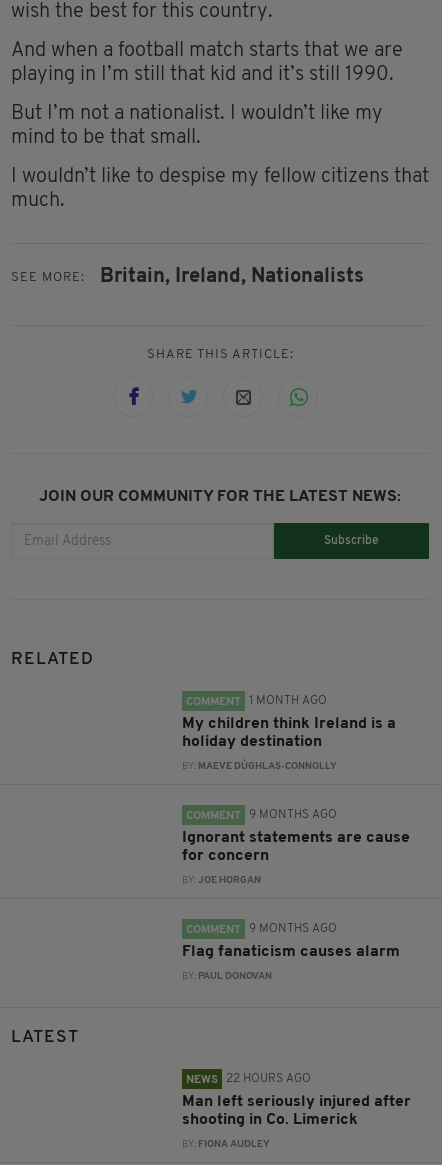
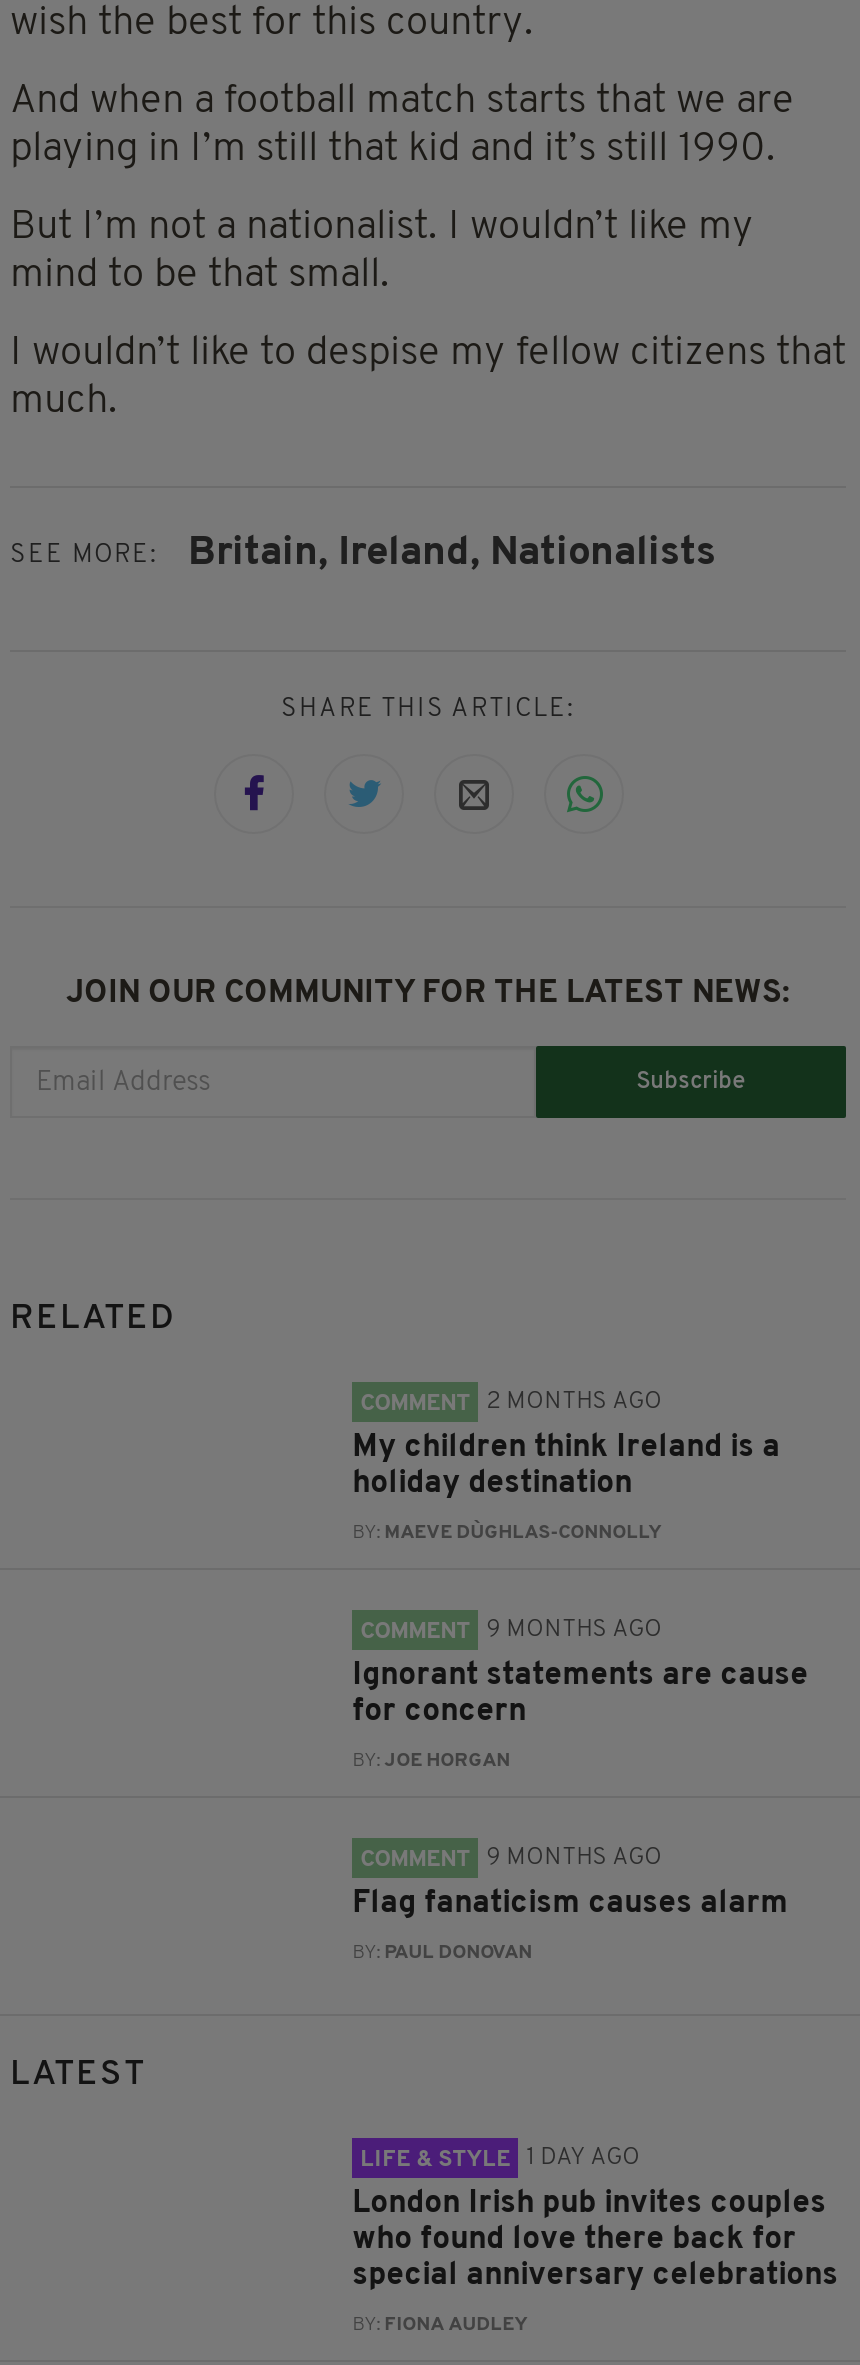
- 1 MONTH AGO
+ 2 MONTHS AGO

- NEWS
- 22 HOURS AGO
+ LIFE & STYLE
+ 1 DAY AGO

- Man left seriously injured after
- shooting in Co. Limerick
+ London Irish pub invites couples
+ who found love there back for
+ special anniversary celebrations
